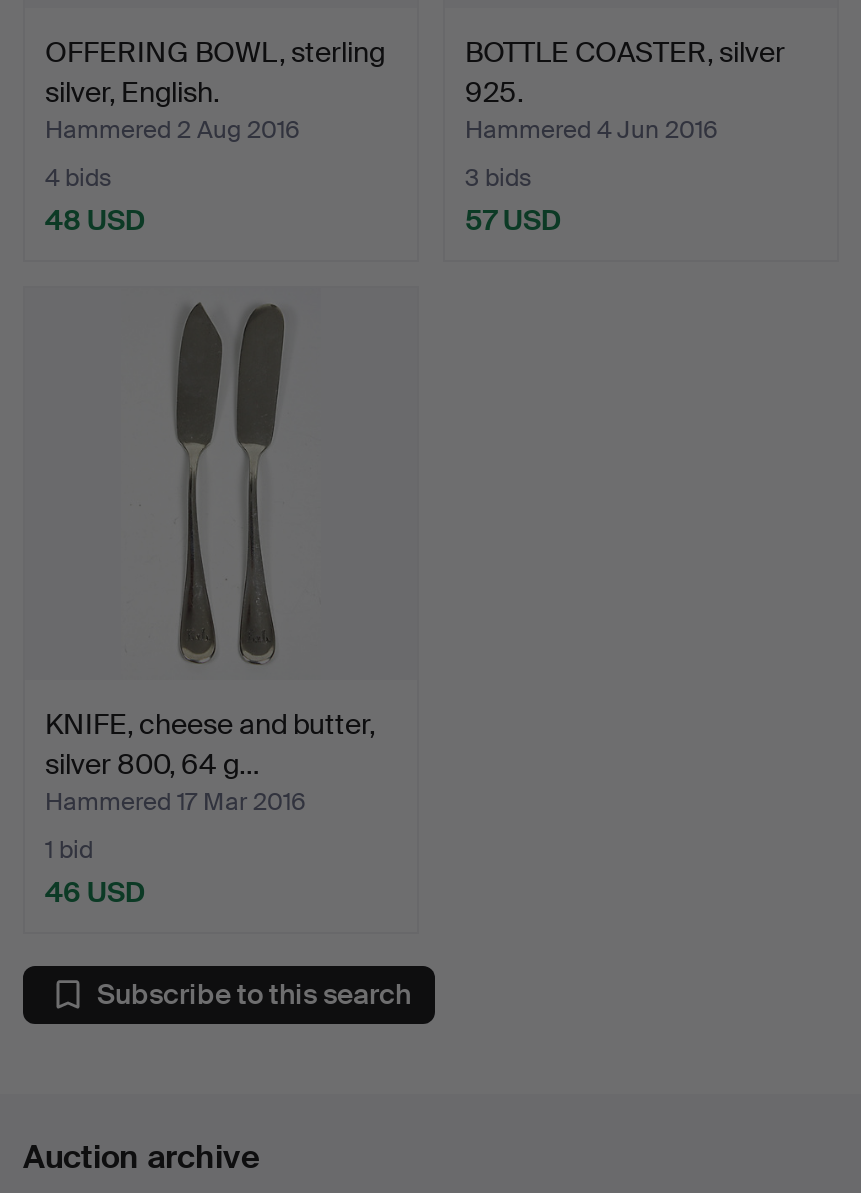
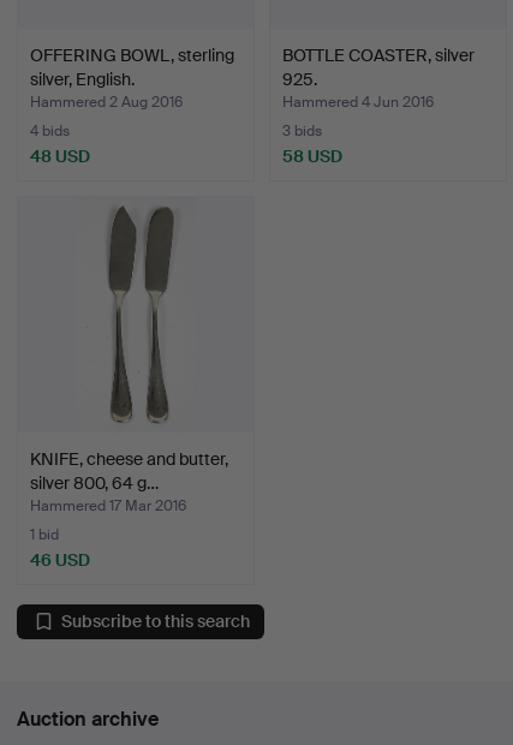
- 57 USD
+ 58 USD
